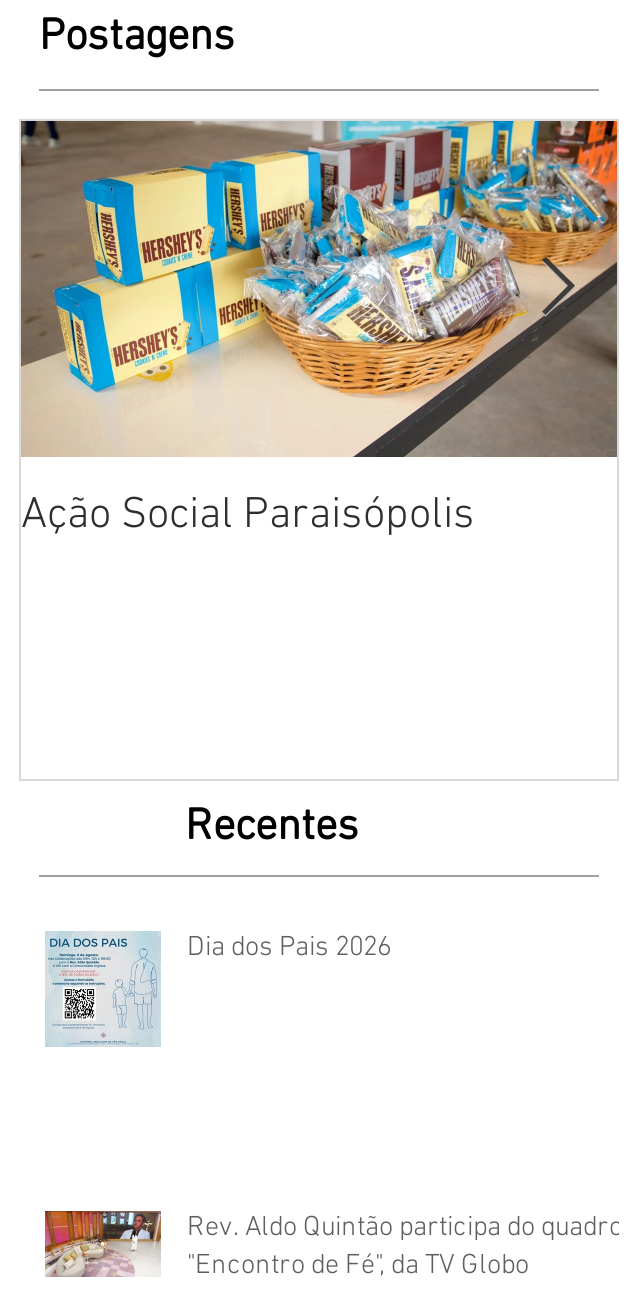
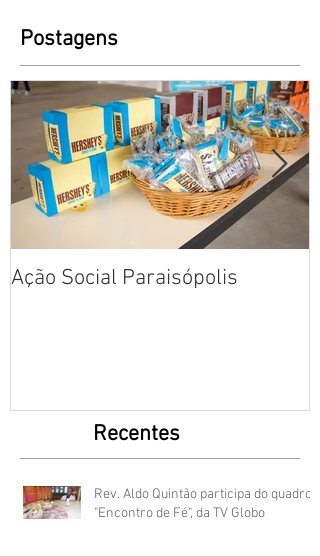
- [image]
- Dia dos Pais 2026
